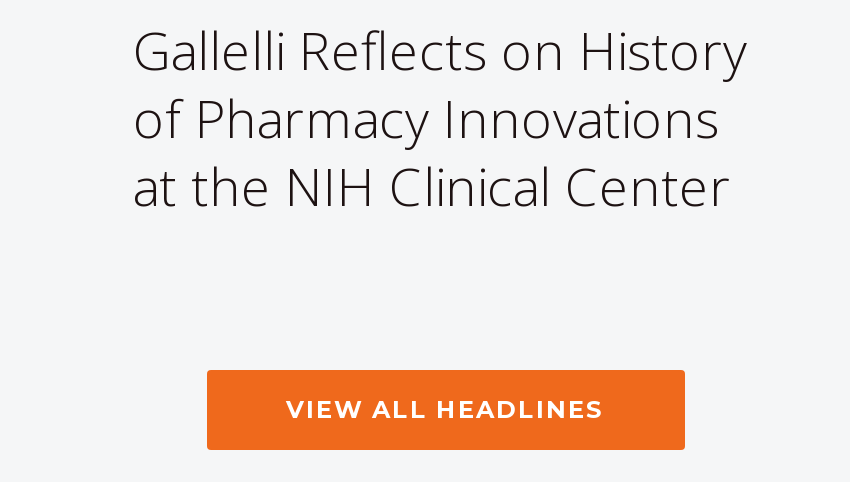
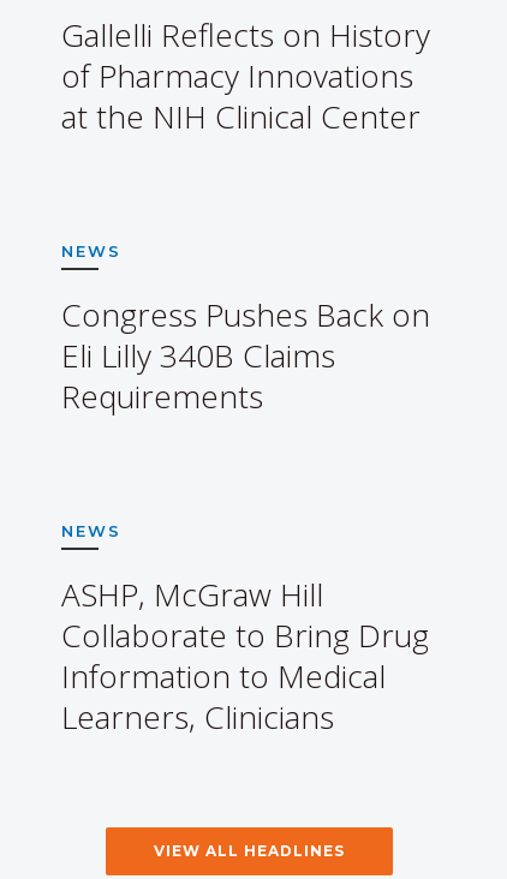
+ NEWS
+ Congress Pushes Back on
+ Eli Lilly 340B Claims
+ Requirements
+ NEWS
+ ASHP, McGraw Hill
+ Collaborate to Bring Drug
+ Information to Medical
+ Learners, Clinicians
